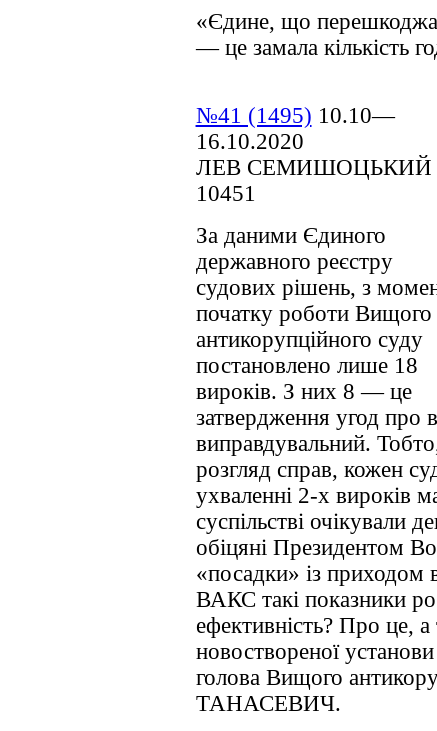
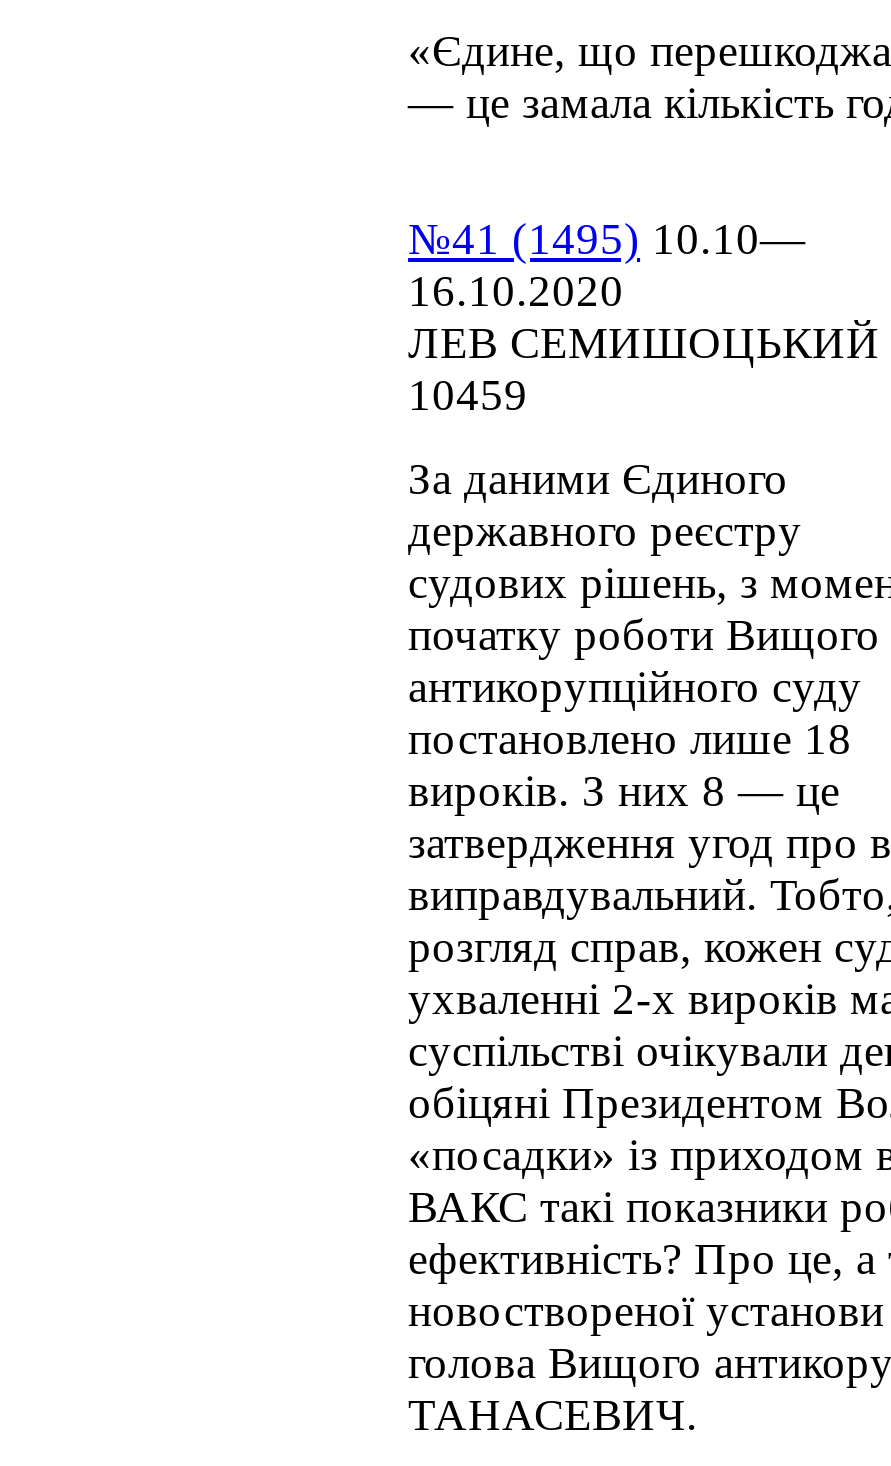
- 10451
+ 10459
